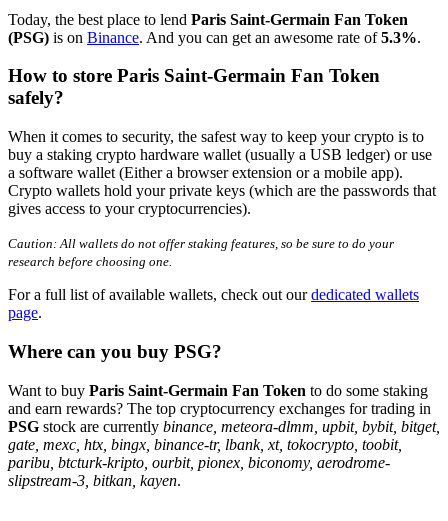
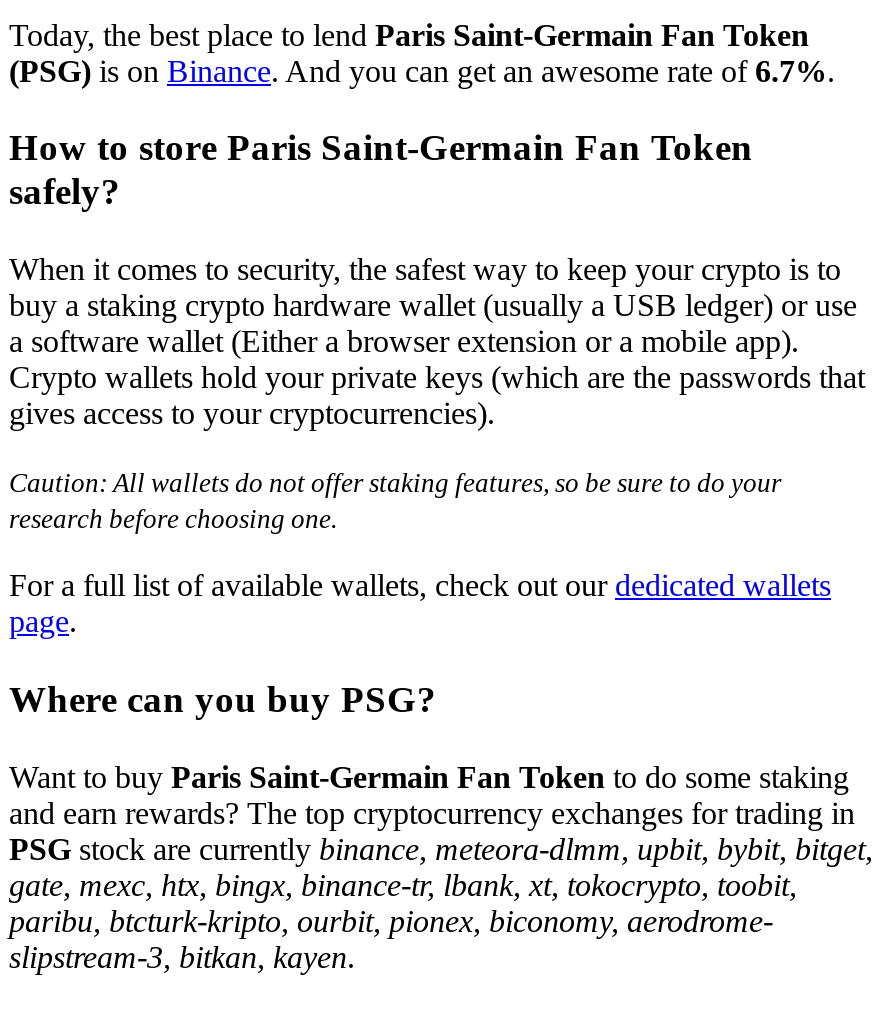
- (PSG) is on Binance. And you can get an awesome rate of 5.3%.
+ (PSG) is on Binance. And you can get an awesome rate of 6.7%.
